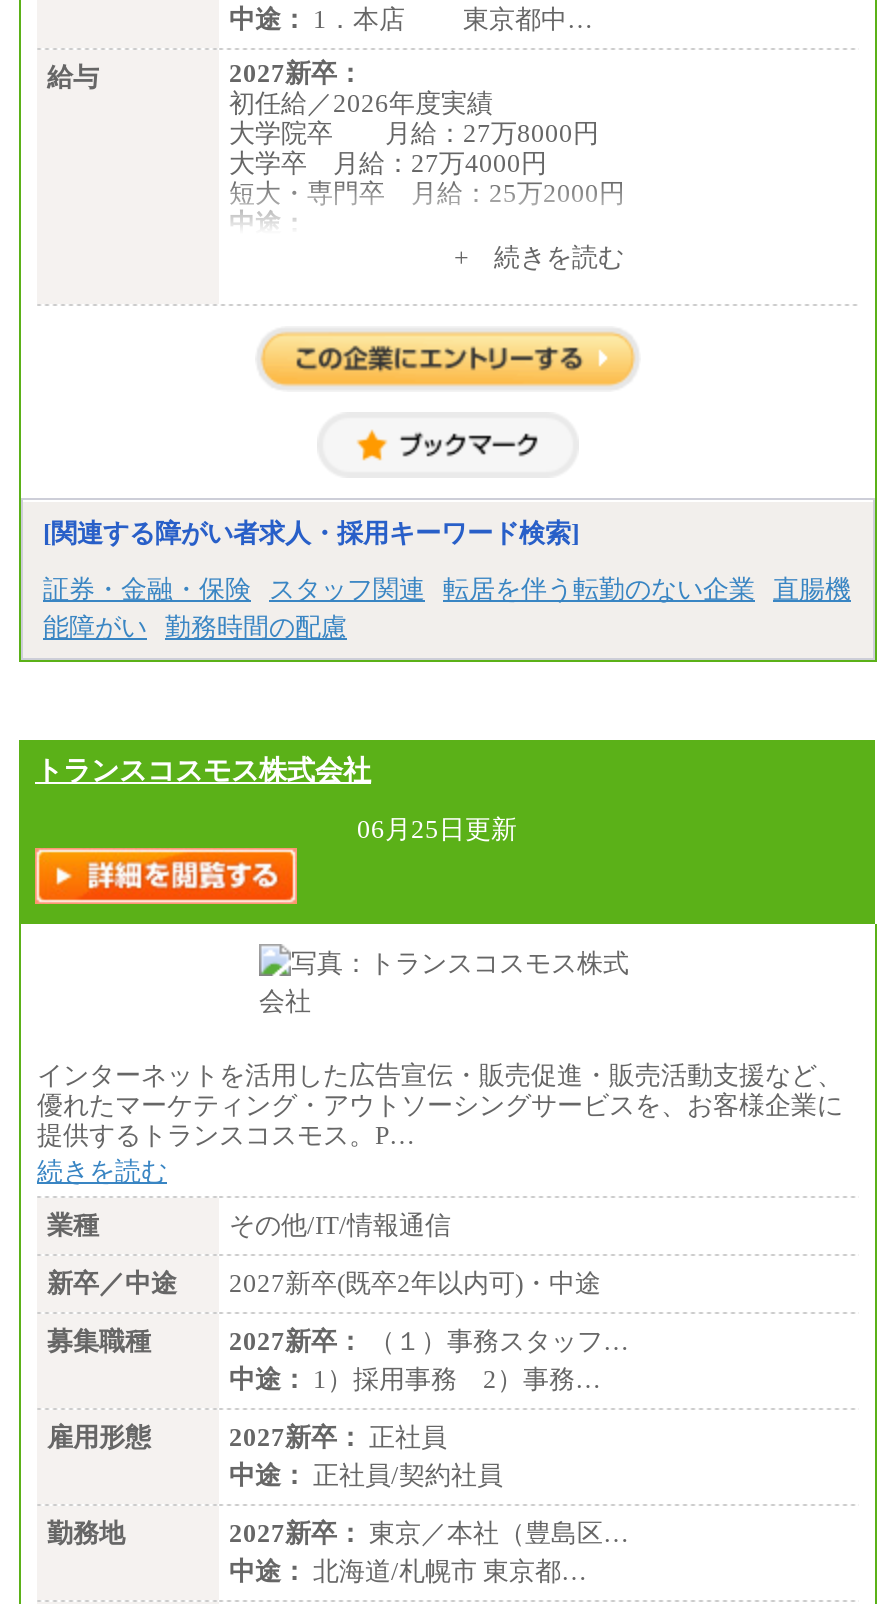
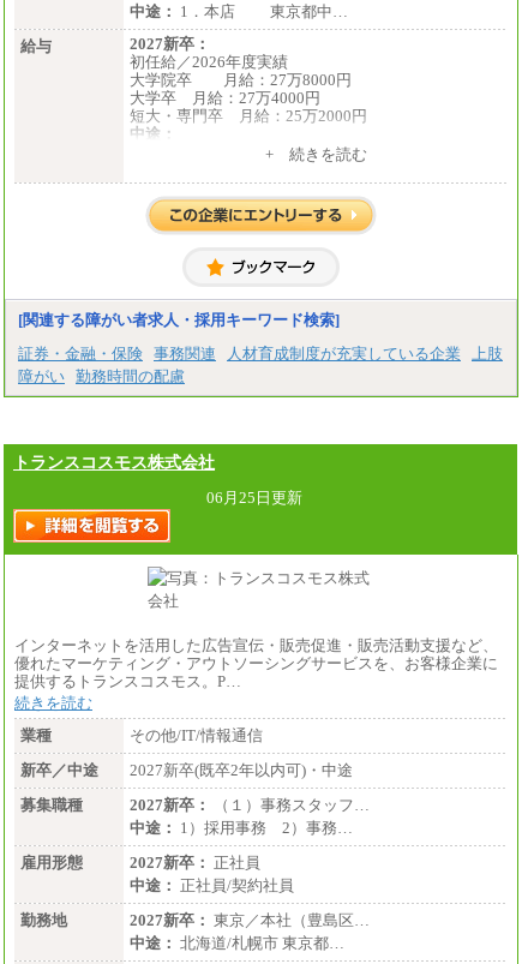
- 証券・金融・保険 スタッフ関連 転居を伴う転勤のない企業 直腸機
- 能障がい 勤務時間の配慮
+ 証券・金融・保険 事務関連 人材育成制度が充実している企業 上肢
+ 障がい 勤務時間の配慮
